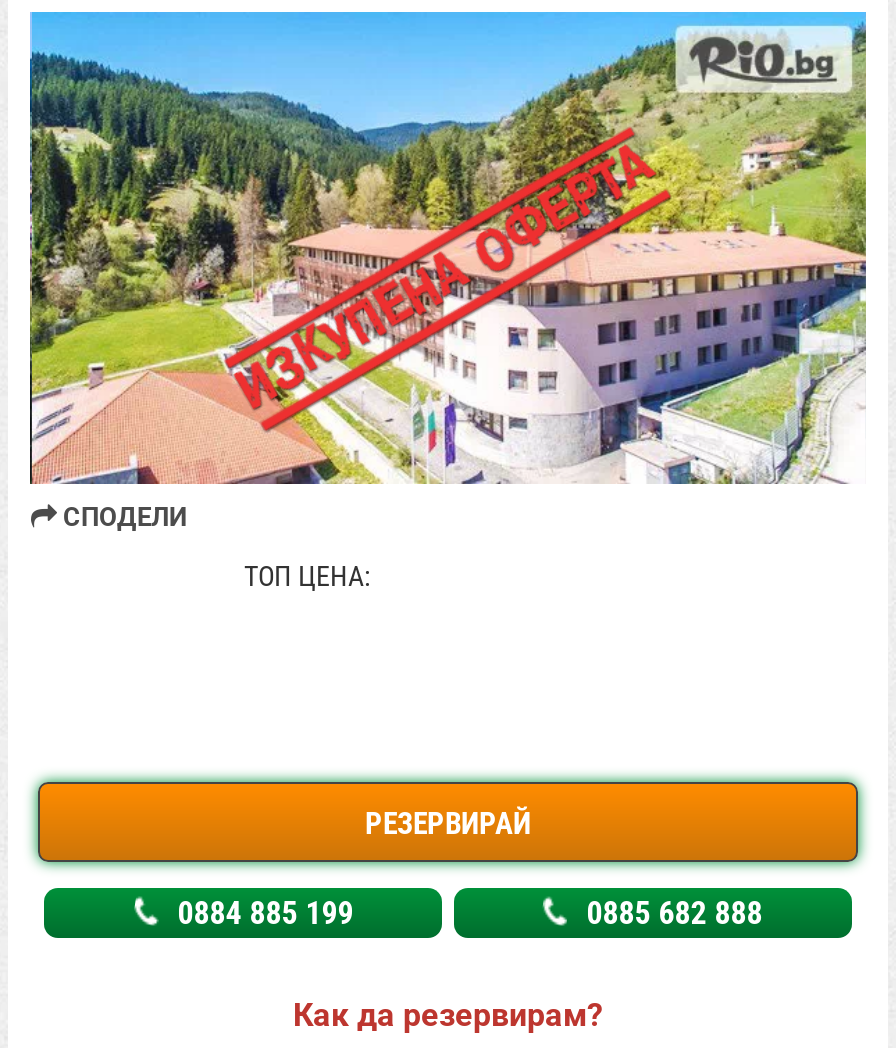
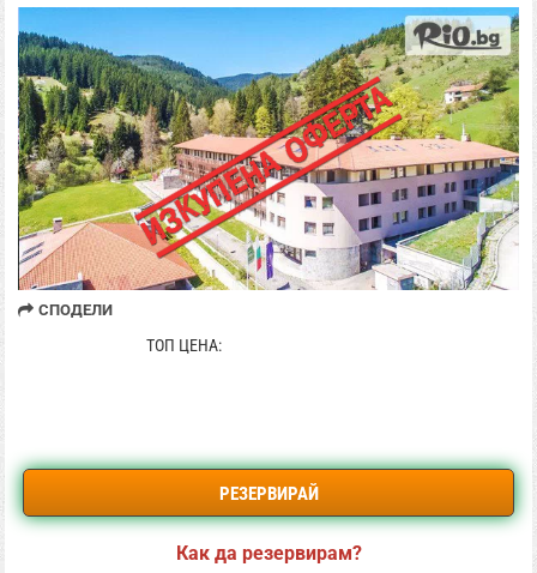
- 0884 885 199
- 0885 682 888
